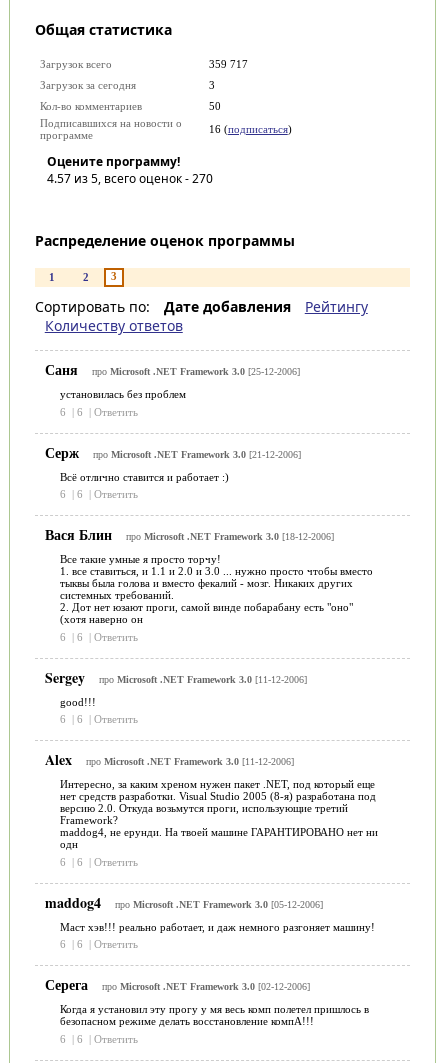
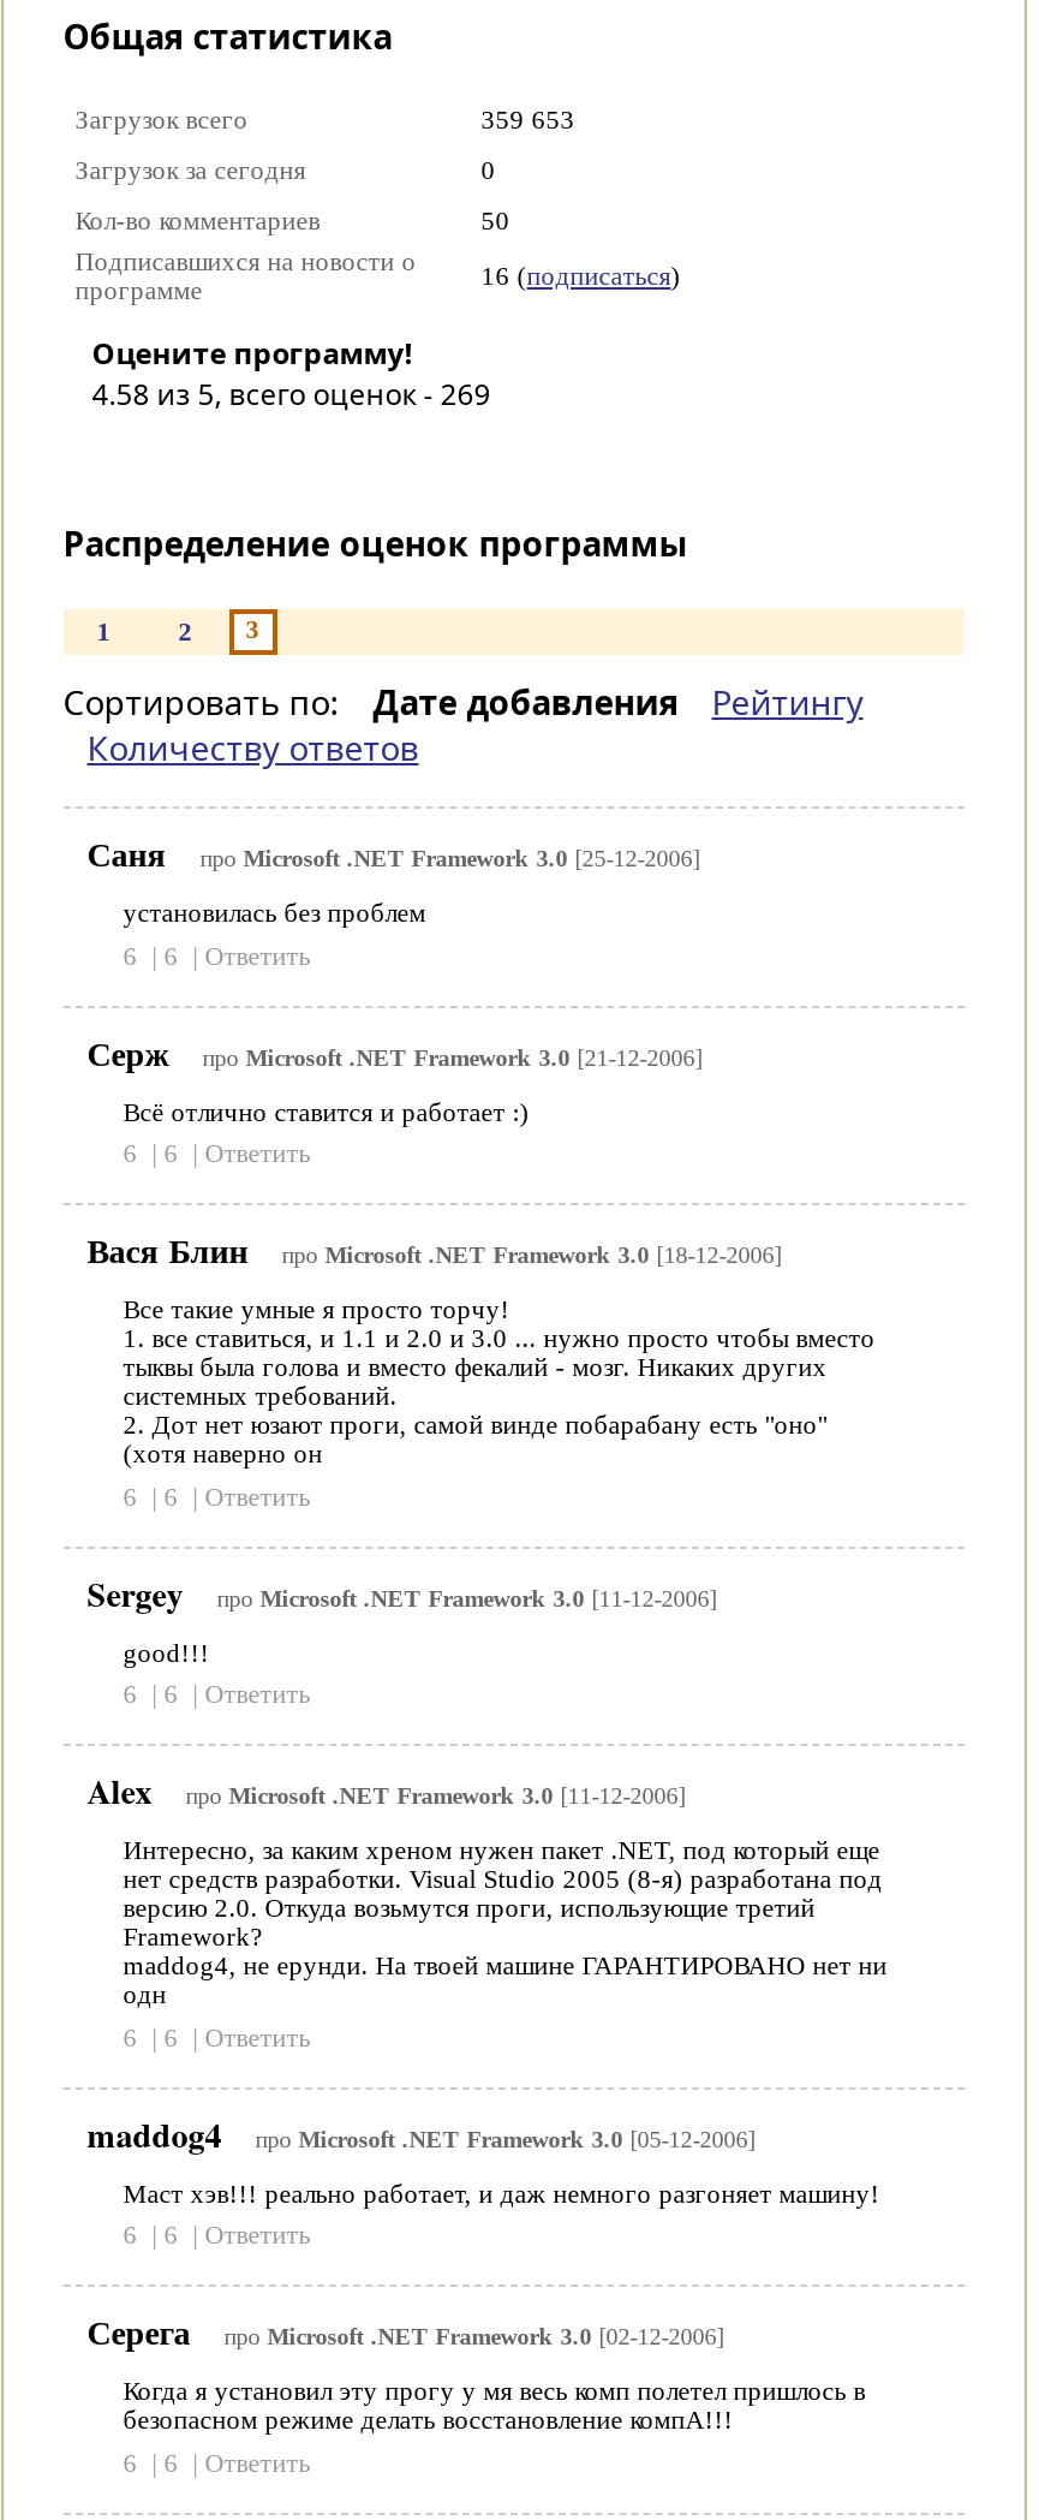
- 359 717
+ 359 653

- 3
+ 0

- 4.57 из 5, всего оценок - 270
+ 4.58 из 5, всего оценок - 269
